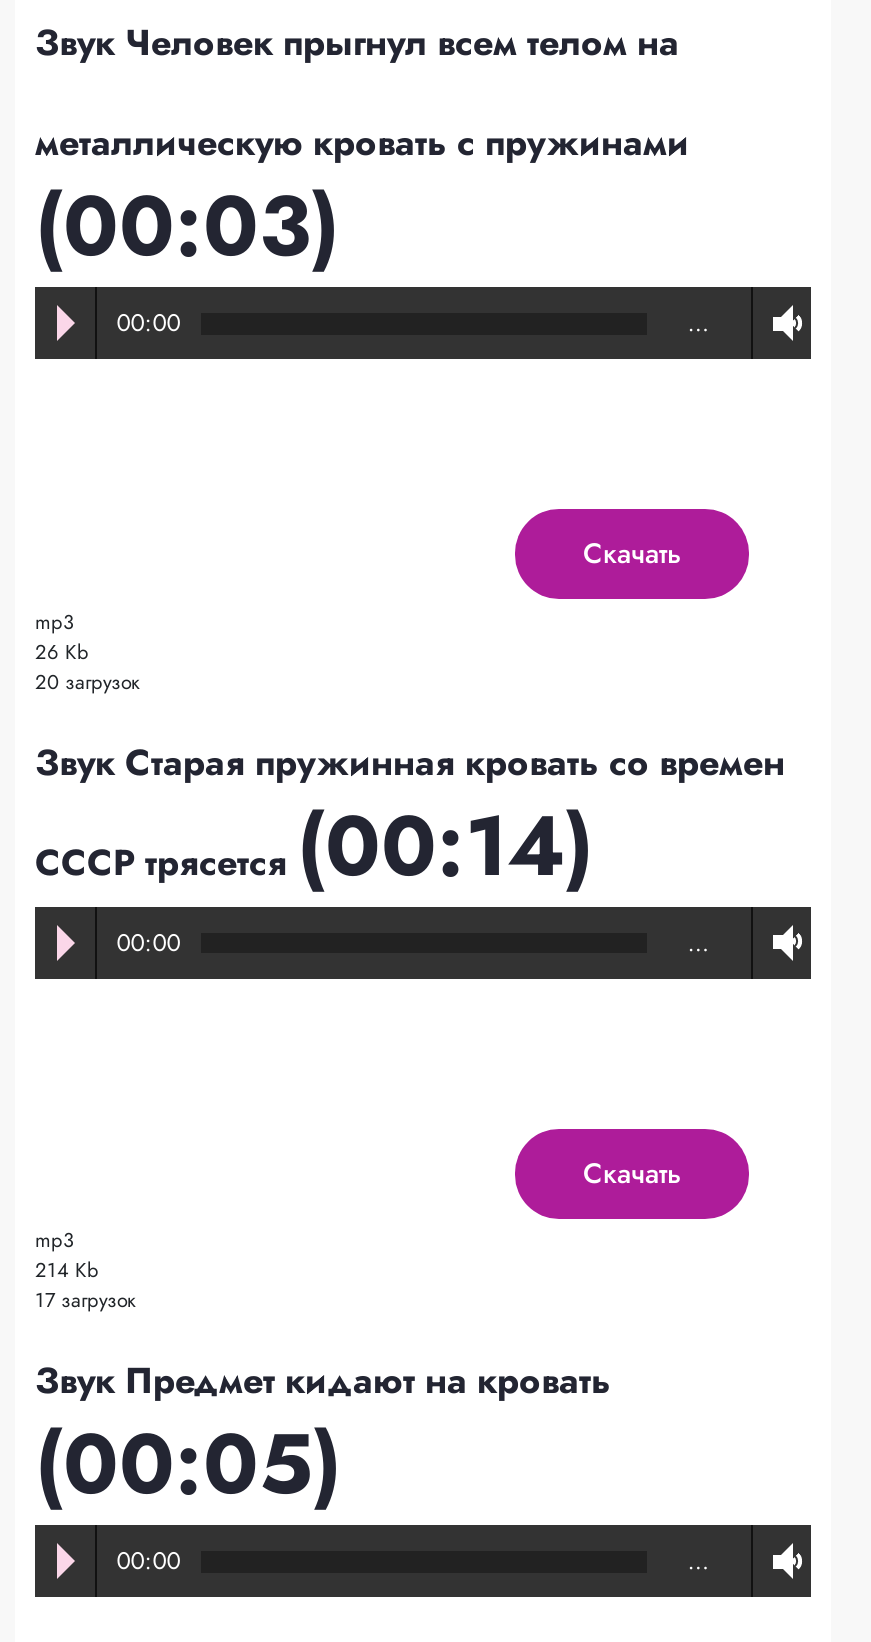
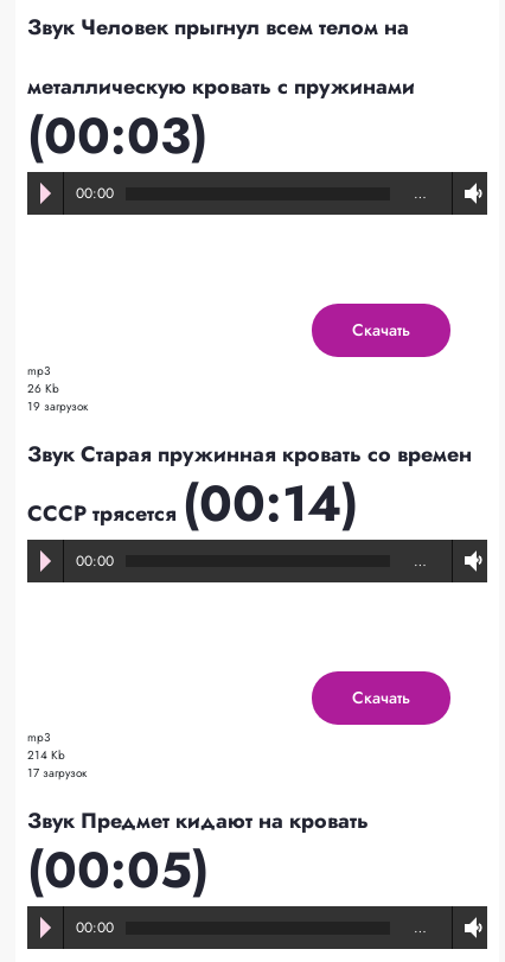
- 20 загрузок
+ 19 загрузок
